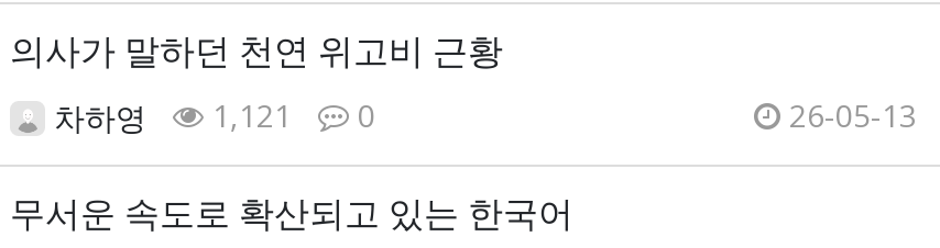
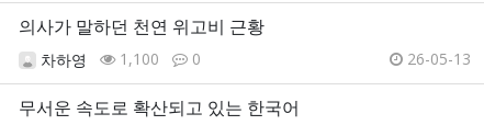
- 차하영 1,121 0
+ 차하영 1,100 0
